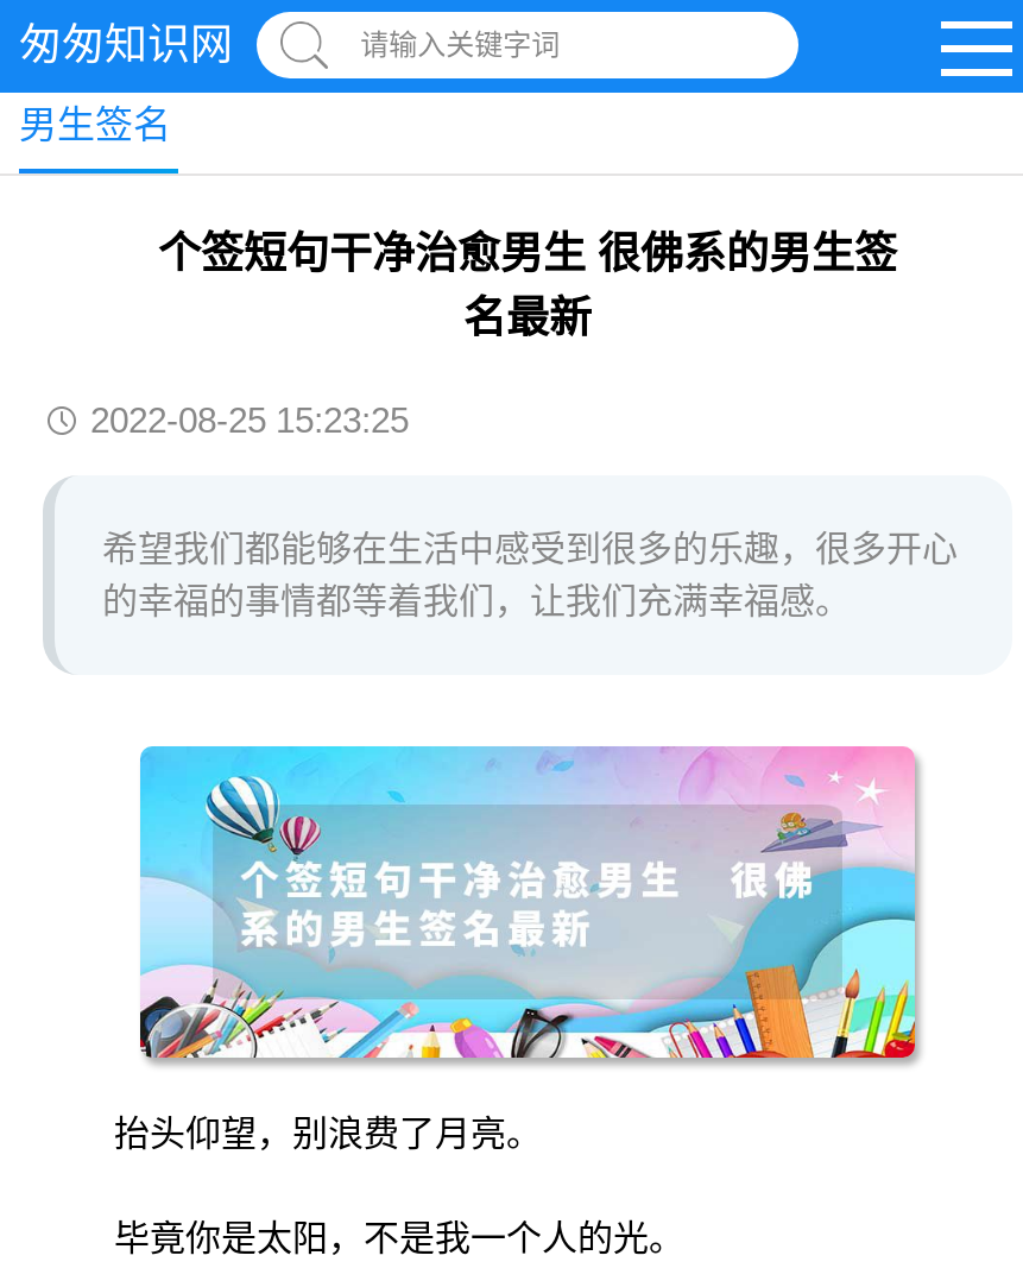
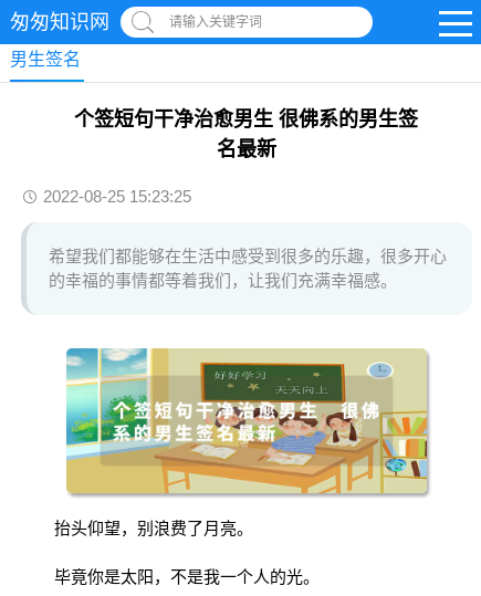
- [image]
+ [image]
